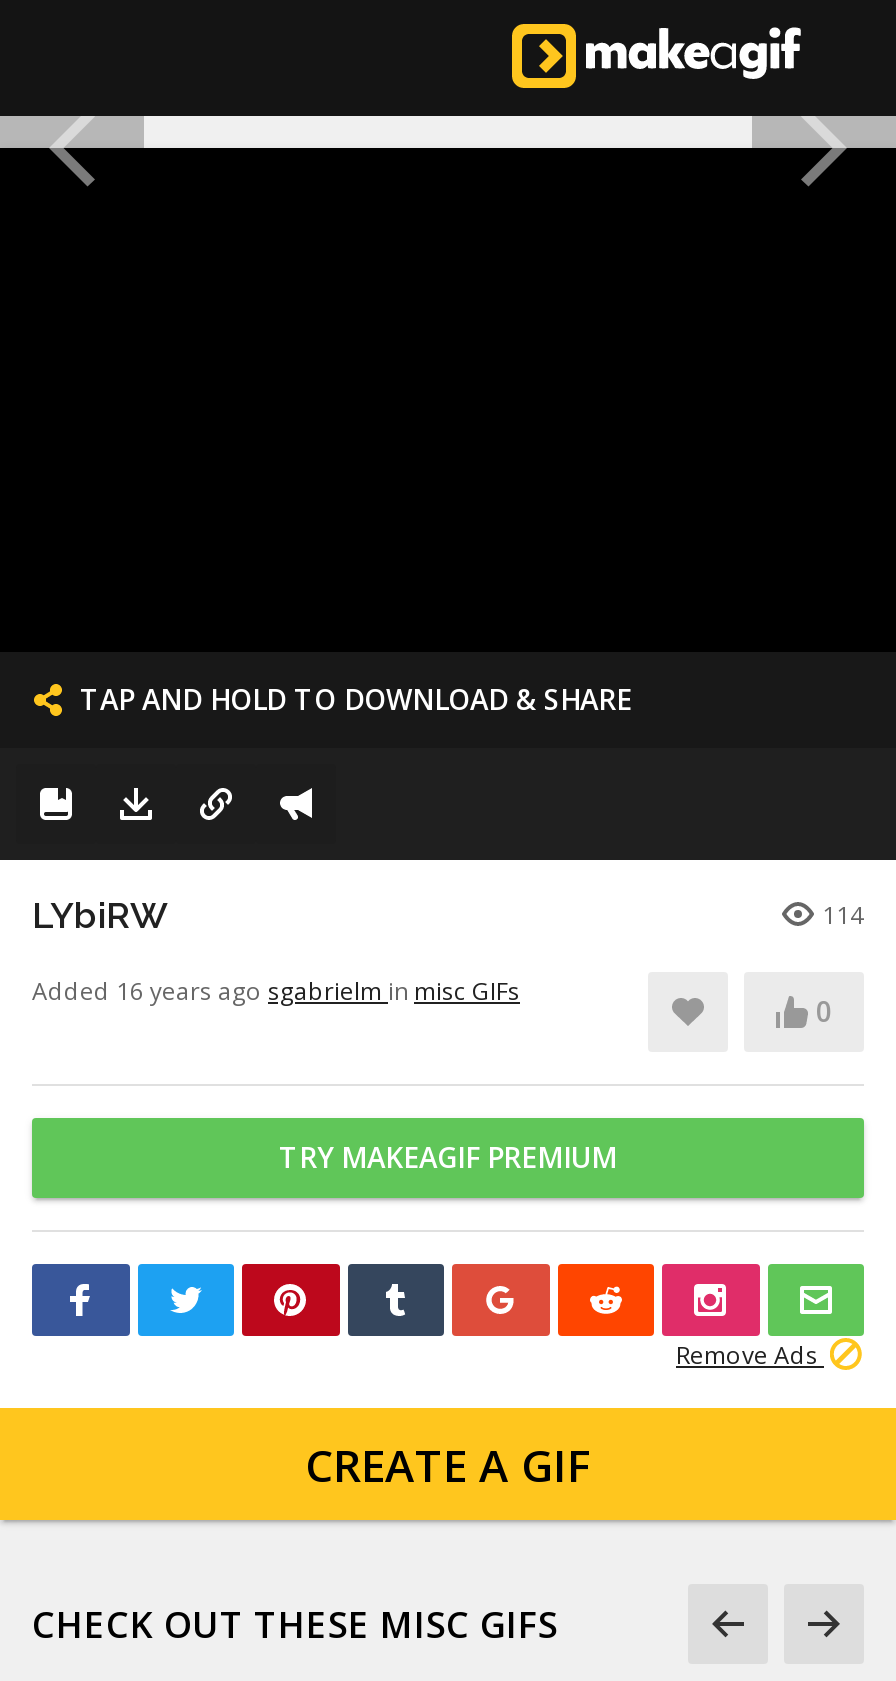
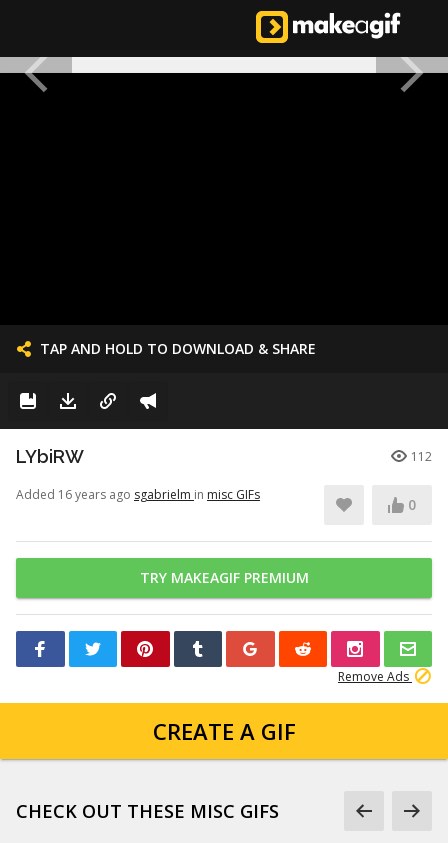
- 114
+ 112
